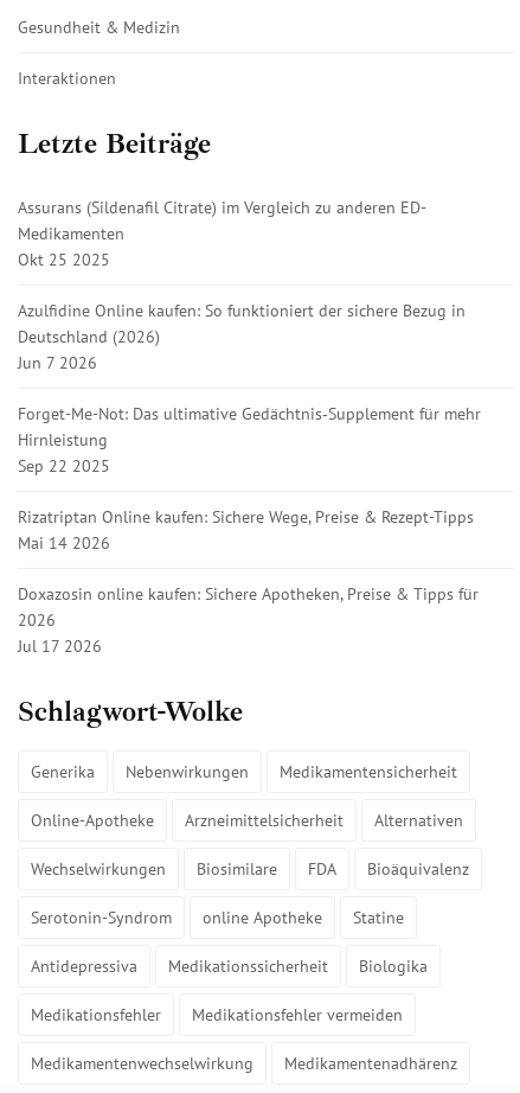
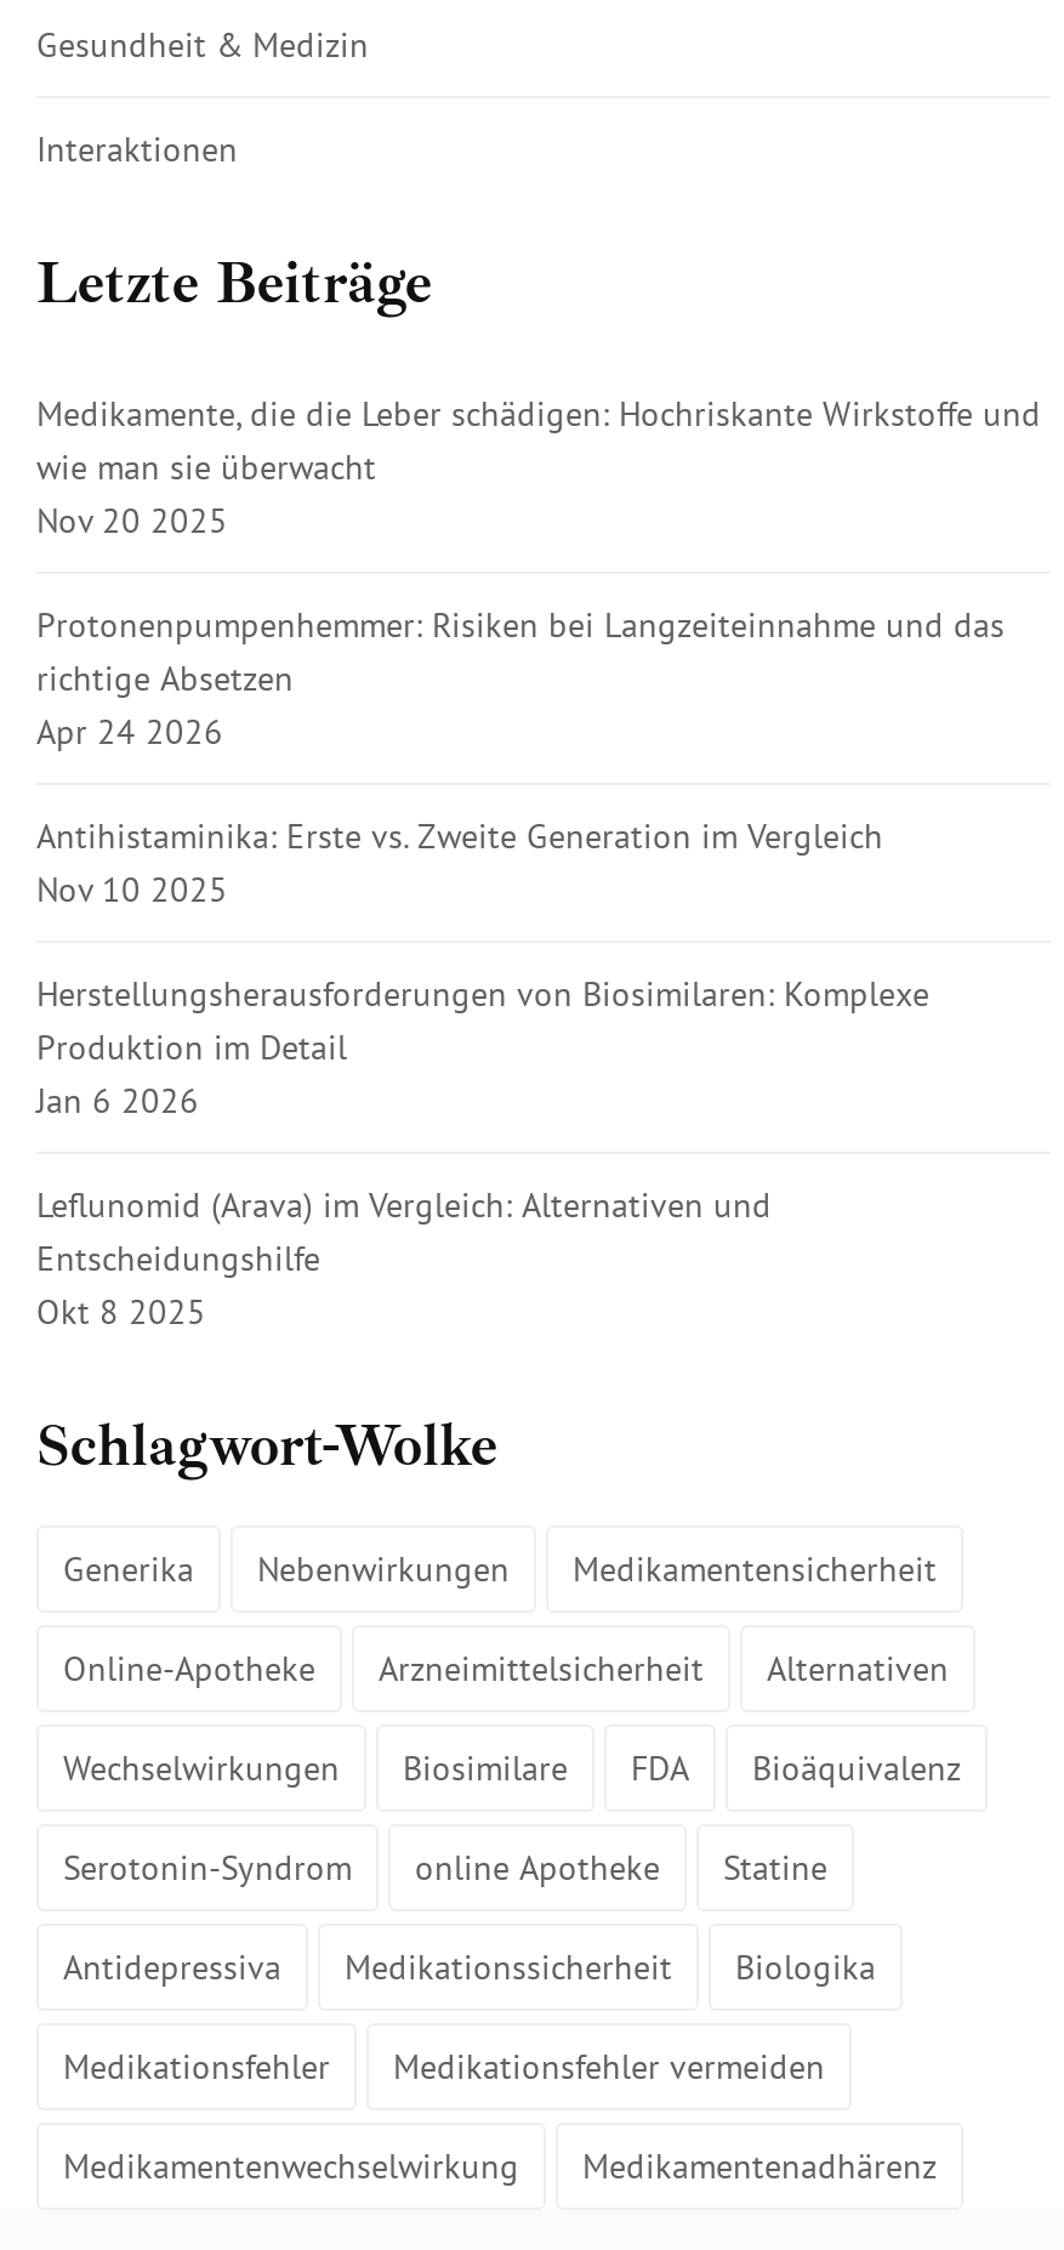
- Assurans (Sildenafil Citrate) im Vergleich zu anderen ED-
- Medikamenten
- Okt 25 2025
+ Medikamente, die die Leber schädigen: Hochriskante Wirkstoffe und
+ wie man sie überwacht
+ Nov 20 2025

- Azulfidine Online kaufen: So funktioniert der sichere Bezug in
- Deutschland (2026)
- Jun 7 2026
+ Protonenpumpenhemmer: Risiken bei Langzeiteinnahme und das
+ richtige Absetzen
+ Apr 24 2026

- Forget-Me-Not: Das ultimative Gedächtnis‑Supplement für mehr
- Hirnleistung
- Sep 22 2025
+ Antihistaminika: Erste vs. Zweite Generation im Vergleich
+ Nov 10 2025

- Rizatriptan Online kaufen: Sichere Wege, Preise & Rezept-Tipps
- Mai 14 2026
+ Herstellungsherausforderungen von Biosimilaren: Komplexe
+ Produktion im Detail
+ Jan 6 2026

- Doxazosin online kaufen: Sichere Apotheken, Preise & Tipps für
- 2026
- Jul 17 2026
+ Leflunomid (Arava) im Vergleich: Alternativen und
+ Entscheidungshilfe
+ Okt 8 2025
